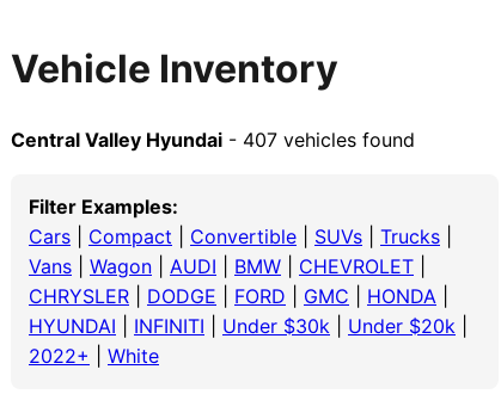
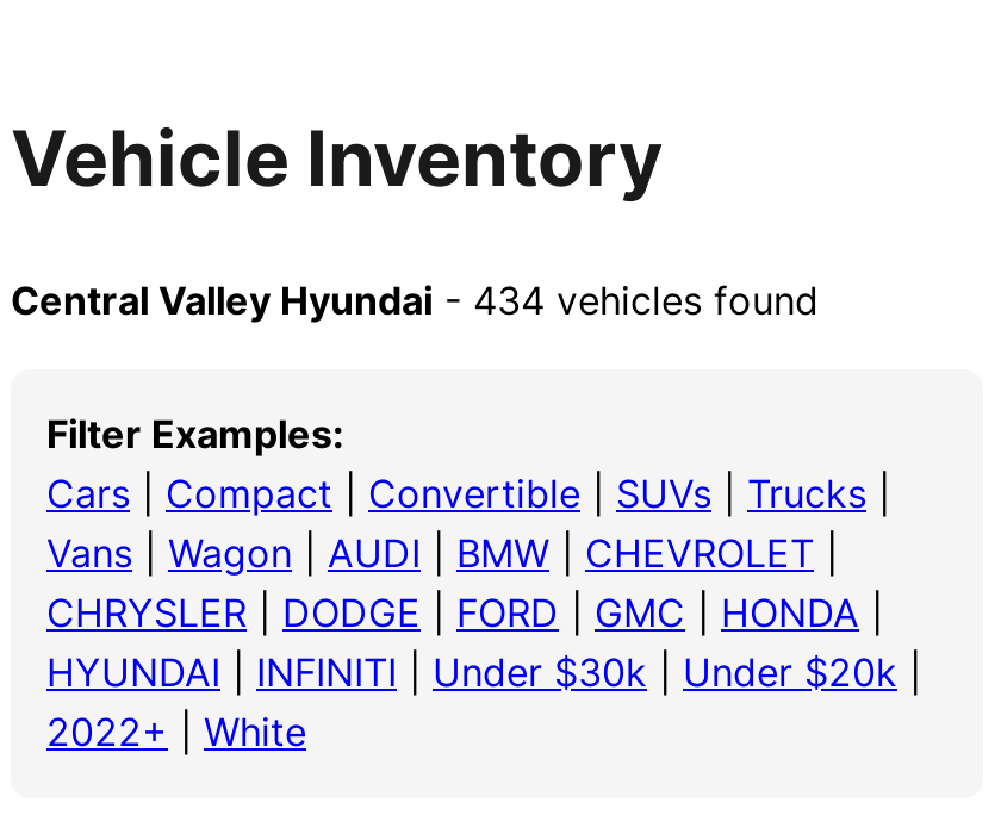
- Central Valley Hyundai - 407 vehicles found
+ Central Valley Hyundai - 434 vehicles found
